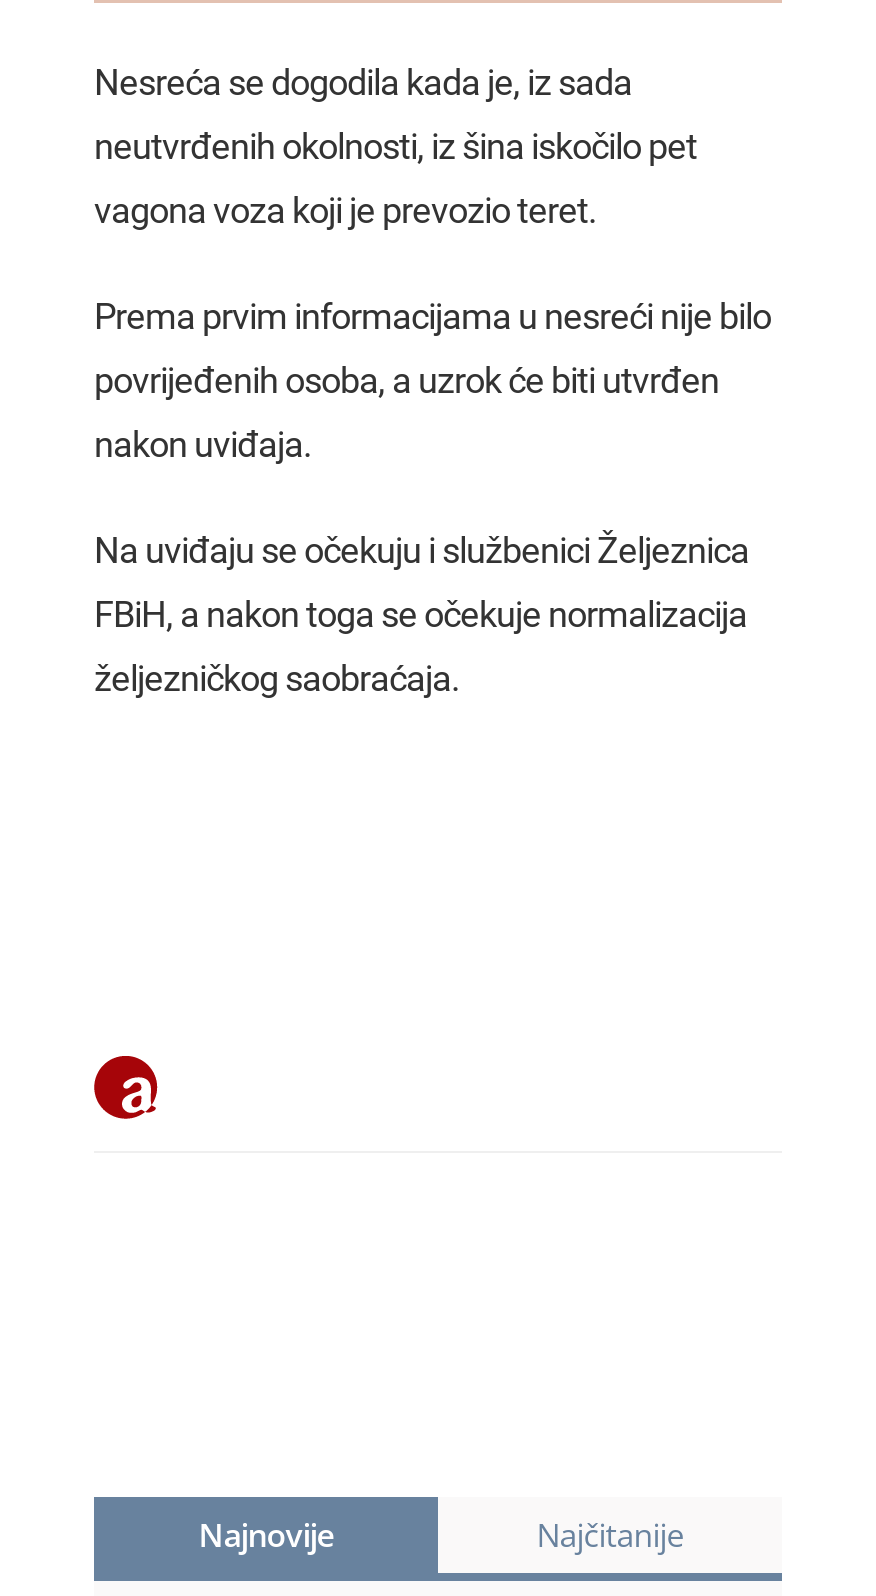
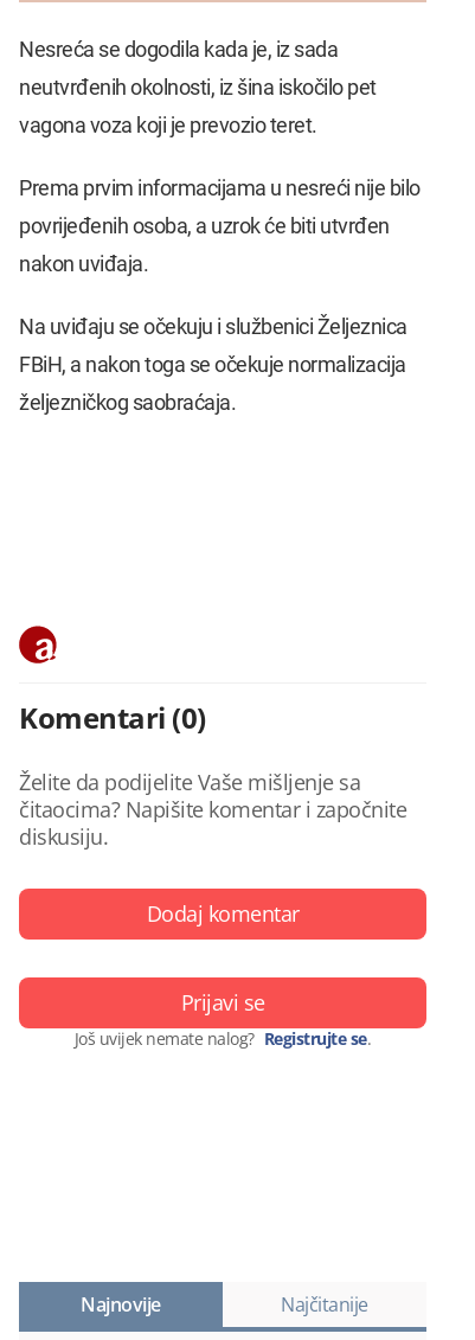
+ Komentari (0)
+ Želite da podijelite Vaše mišljenje sa
+ čitaocima? Napišite komentar i započnite
+ diskusiju.
+ Dodaj komentar
+ Prijavi se
+ Još uvijek nemate nalog? Registrujte se.
